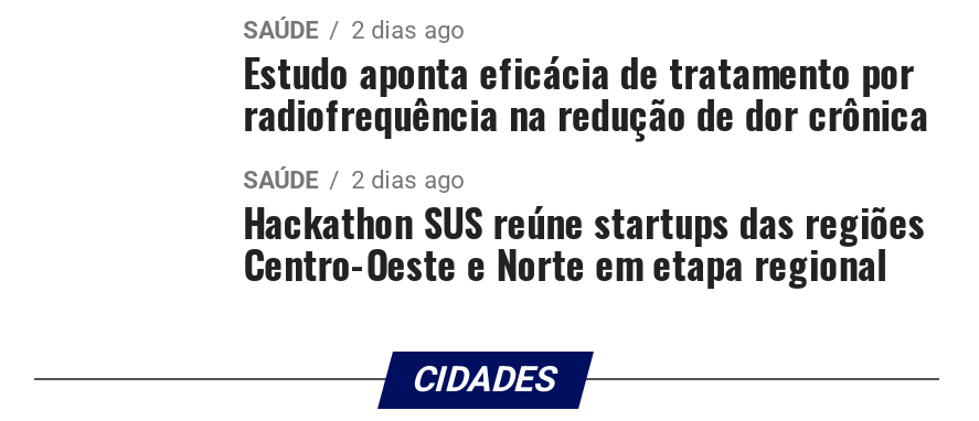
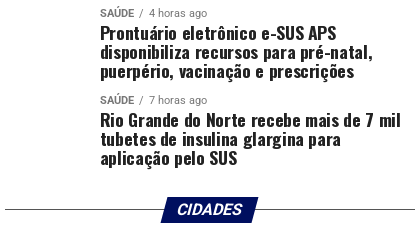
- 2 dias ago
- Estudo aponta eficácia de tratamento por
- radiofrequência na redução de dor crônica
+ 4 horas ago
+ Prontuário eletrônico e-SUS APS
+ disponibiliza recursos para pré-natal,
+ puerpério, vacinação e prescrições

- 2 dias ago
- Hackathon SUS reúne startups das regiões
- Centro-Oeste e Norte em etapa regional
+ 7 horas ago
+ Rio Grande do Norte recebe mais de 7 mil
+ tubetes de insulina glargina para
+ aplicação pelo SUS
